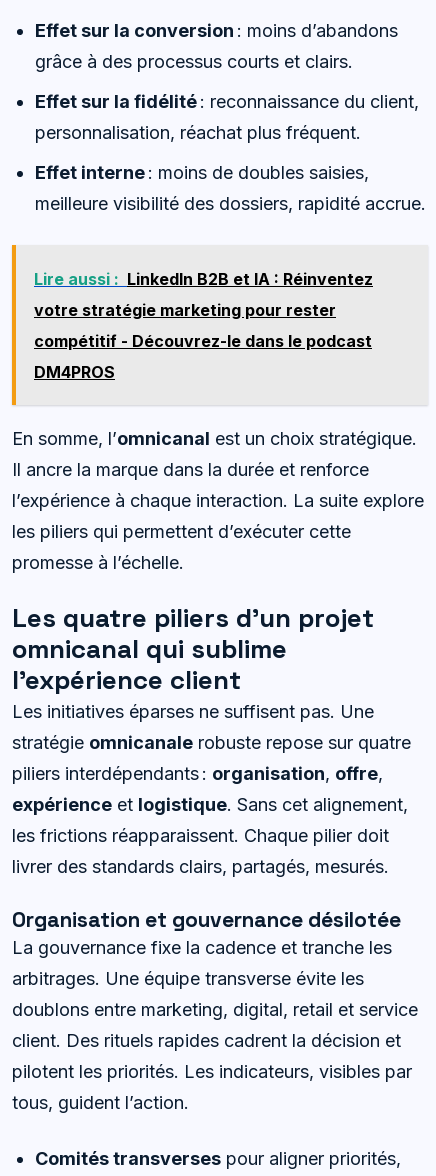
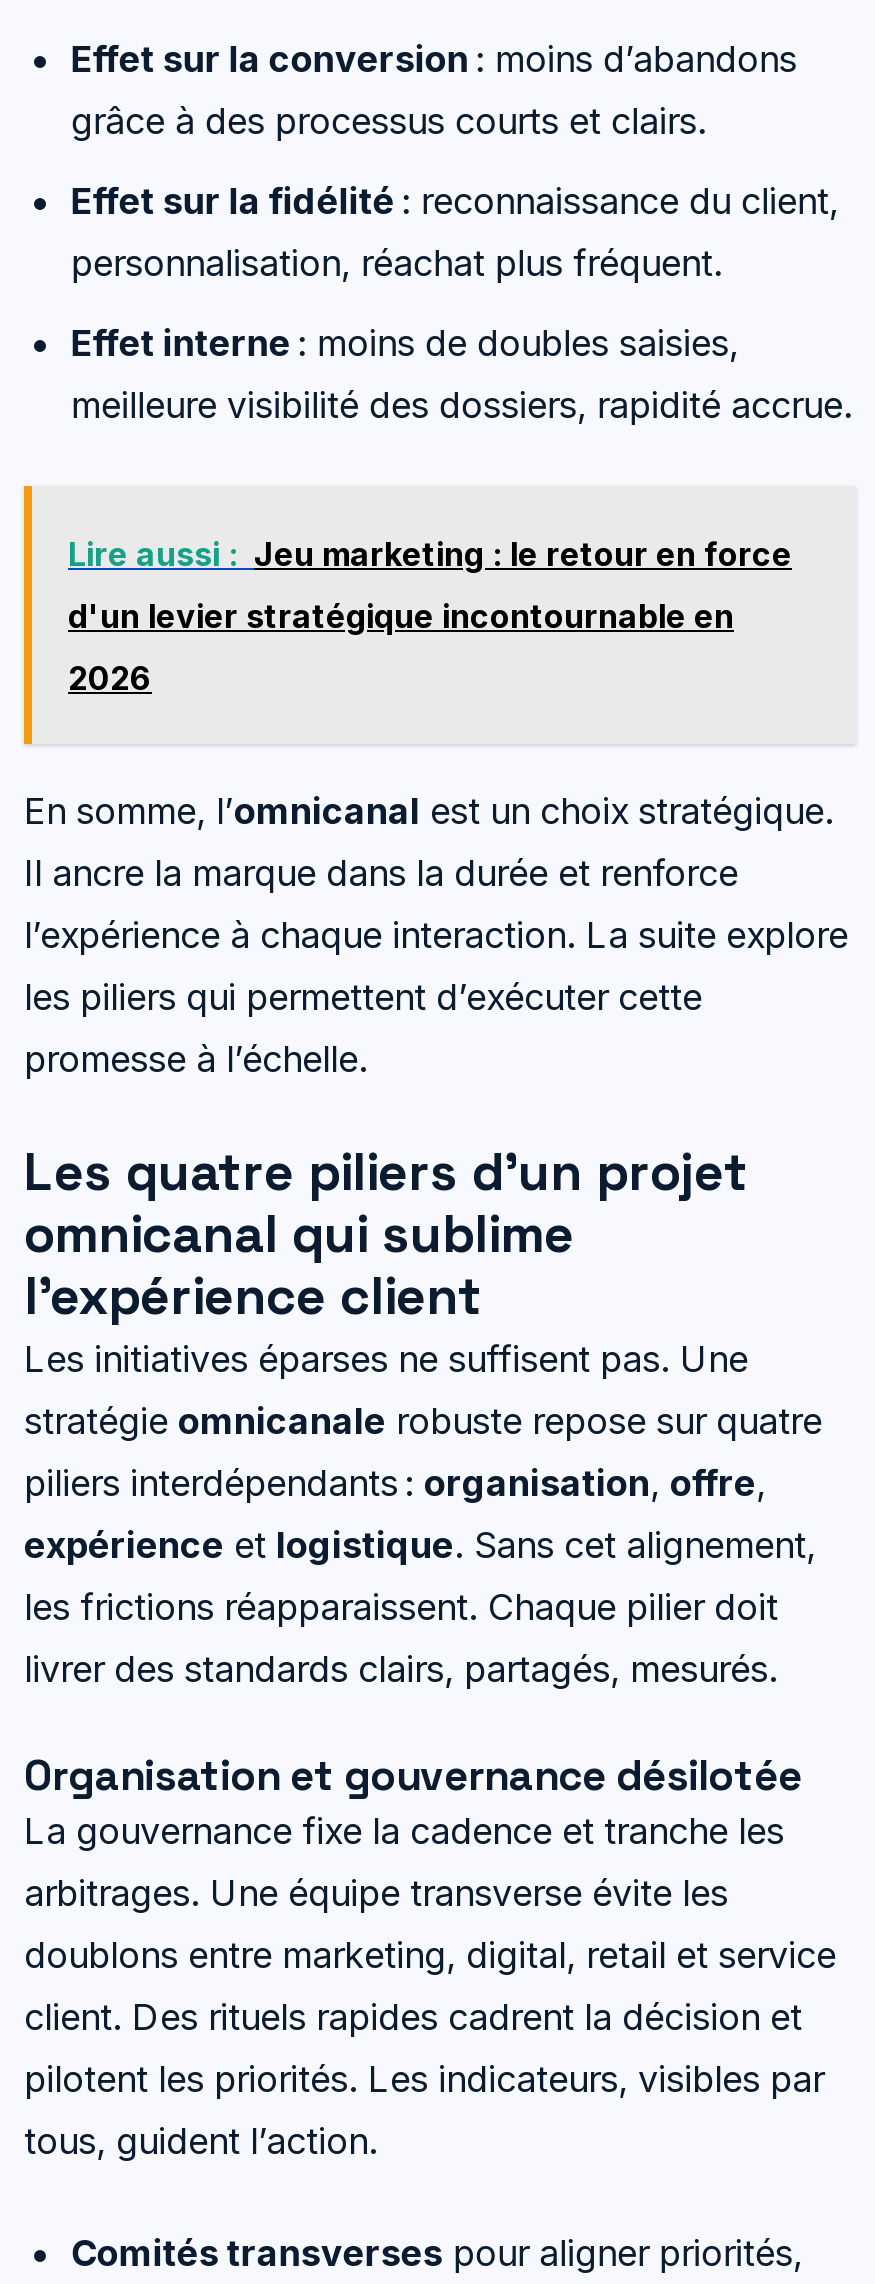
- Lire aussi : LinkedIn B2B et IA : Réinventez
- votre stratégie marketing pour rester
- compétitif - Découvrez-le dans le podcast
- DM4PROS
+ Lire aussi : Jeu marketing : le retour en force
+ d'un levier stratégique incontournable en
+ 2026
